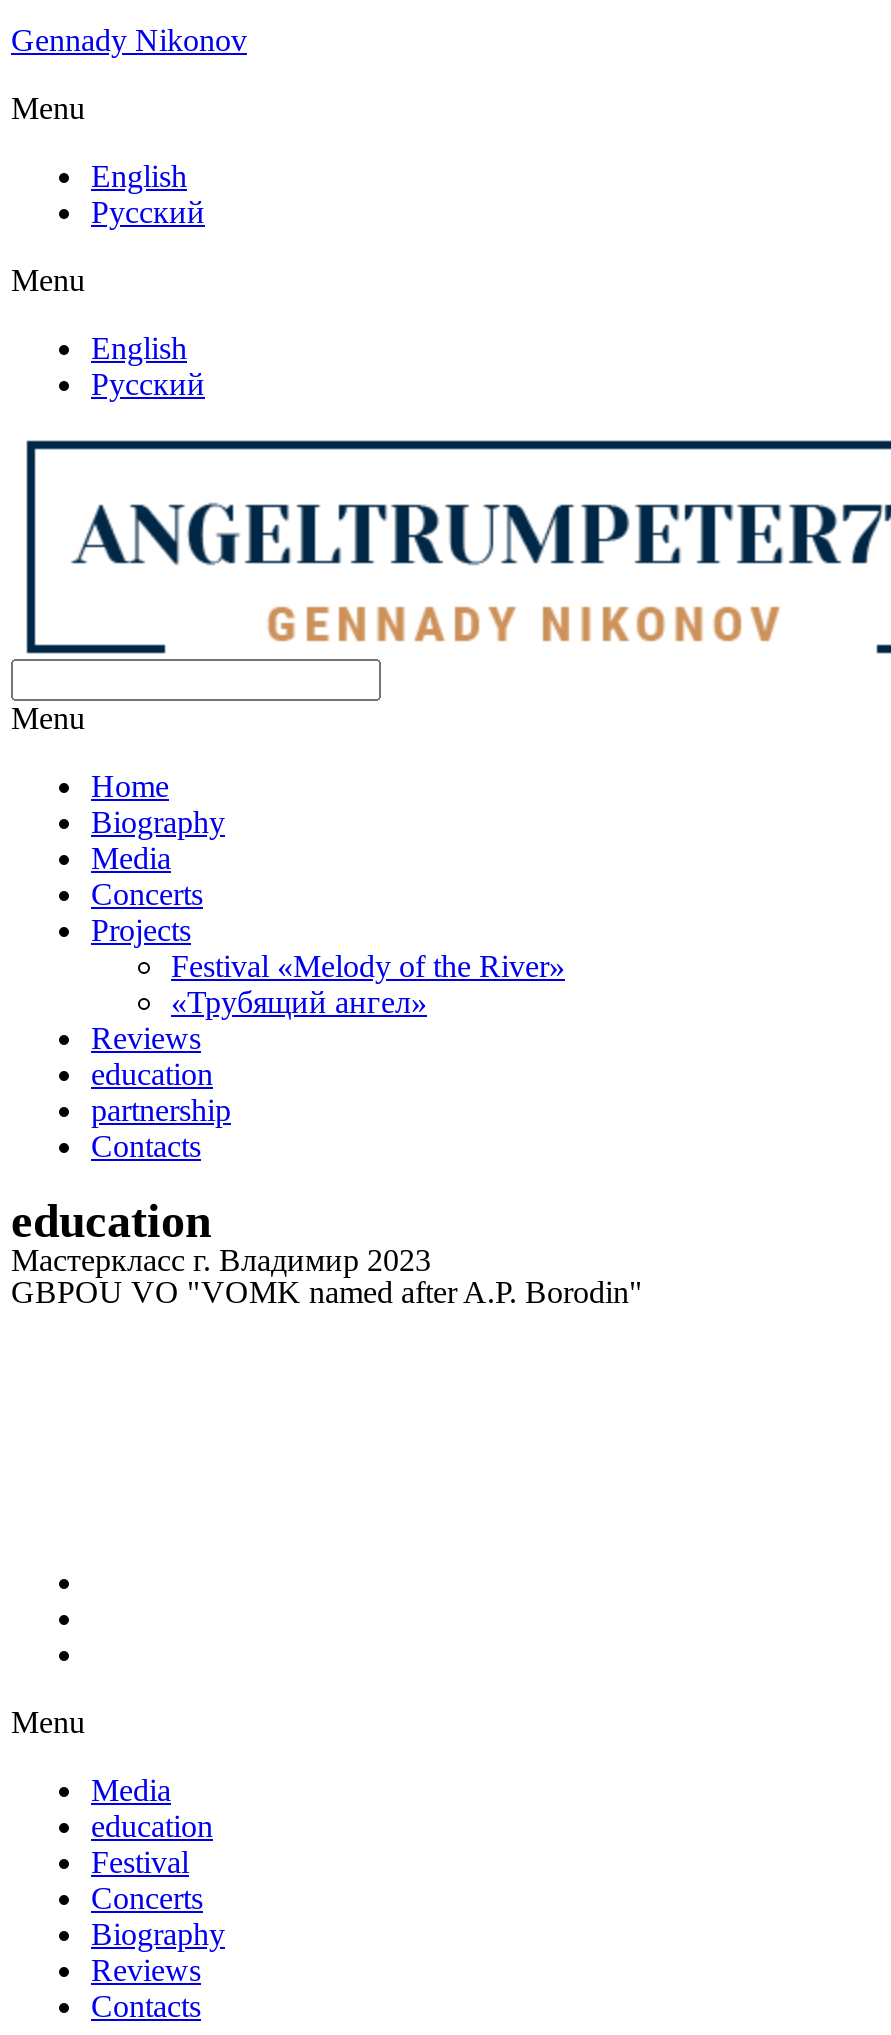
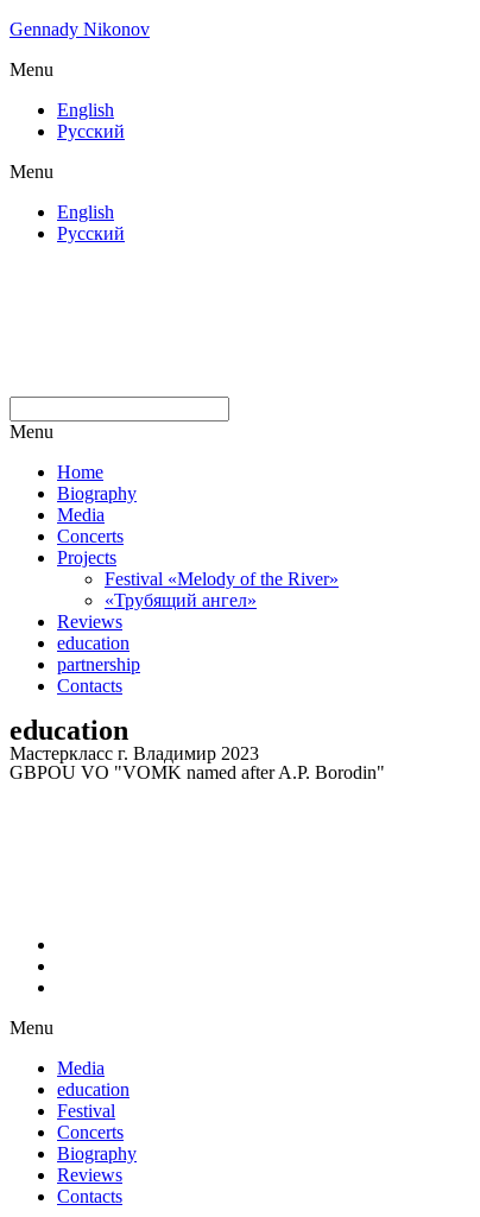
- [image]
